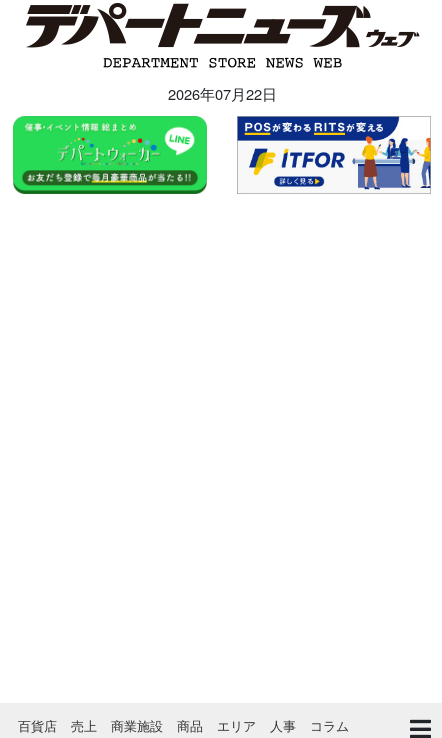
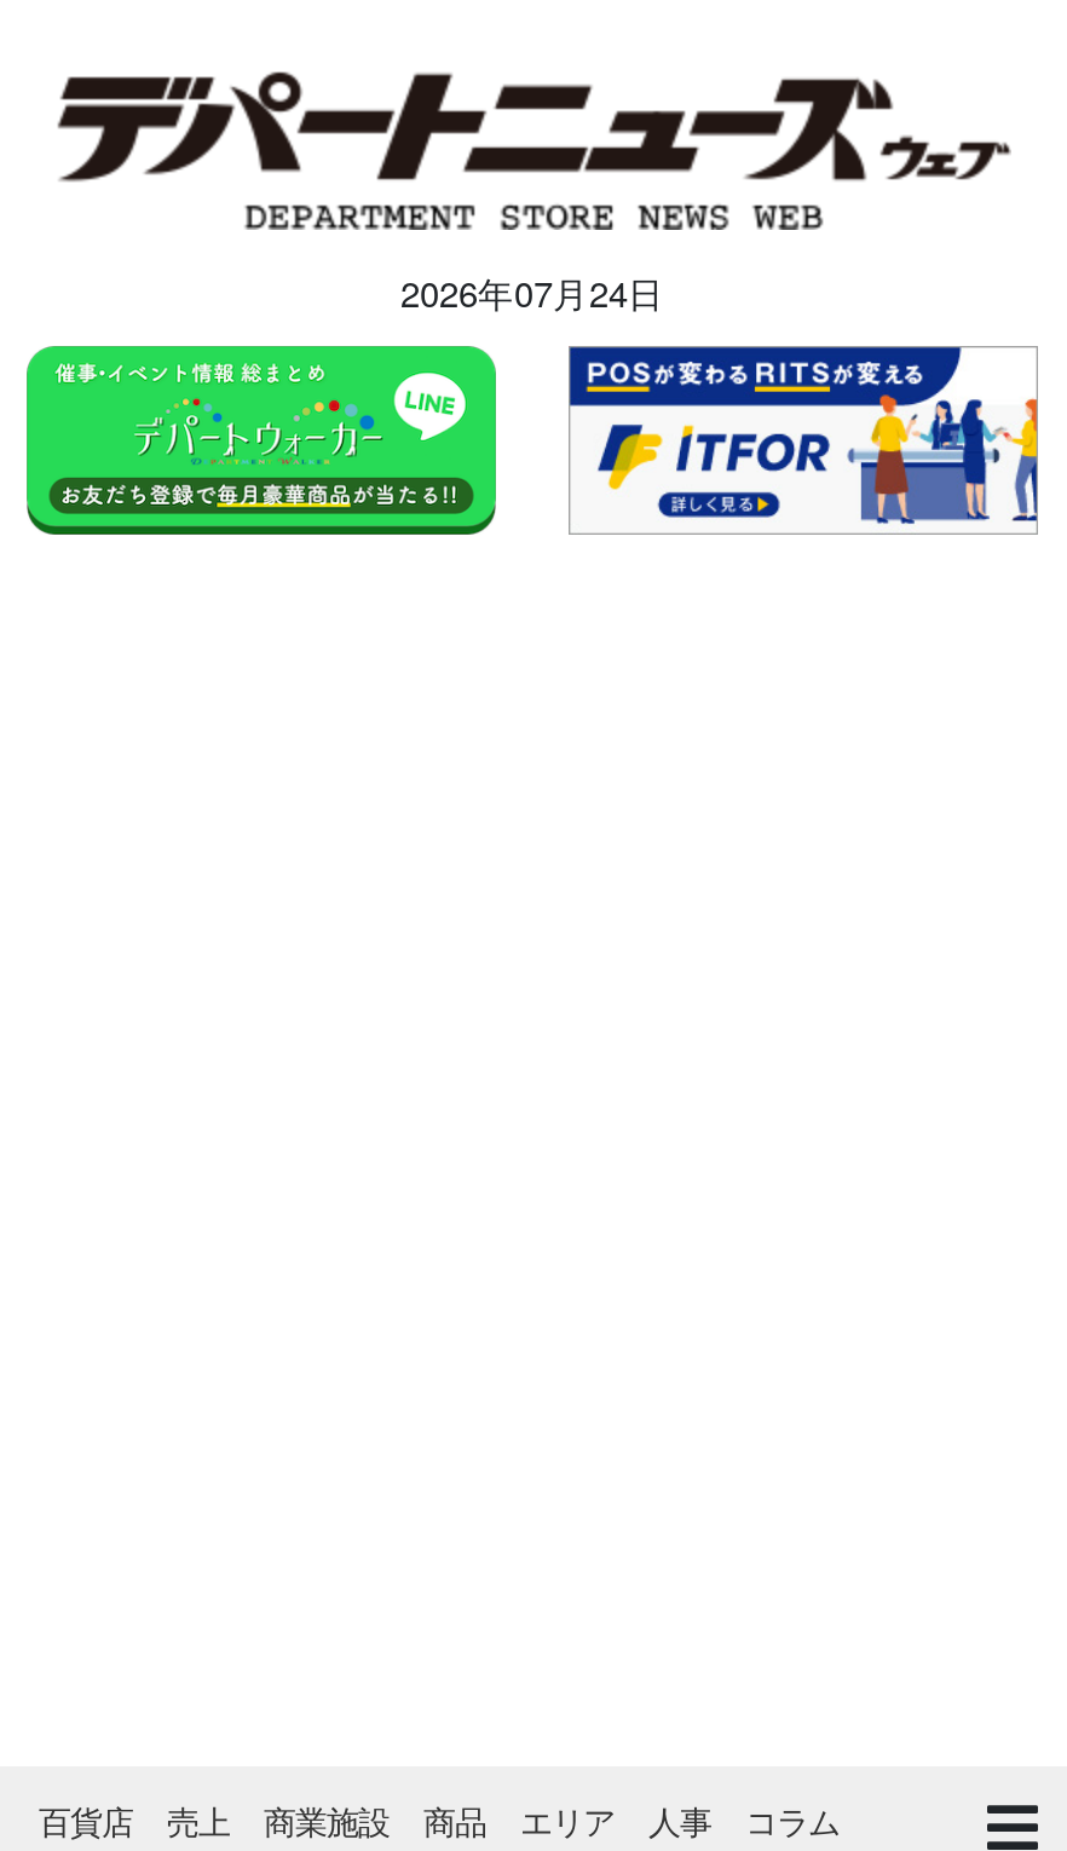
- 2026年07月22日
+ 2026年07月24日
